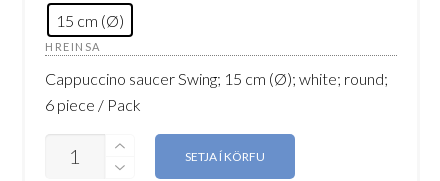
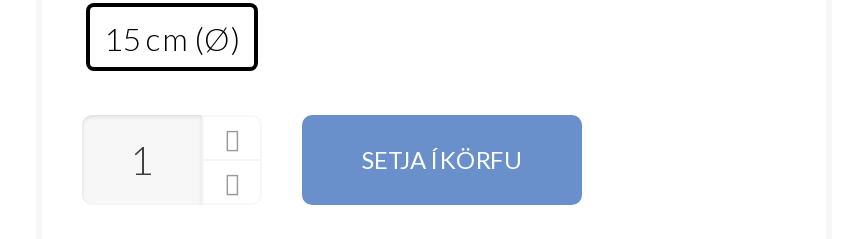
- HREINSA
- Cappuccino saucer Swing; 15 cm (Ø); white; round;
- 6 piece / Pack
